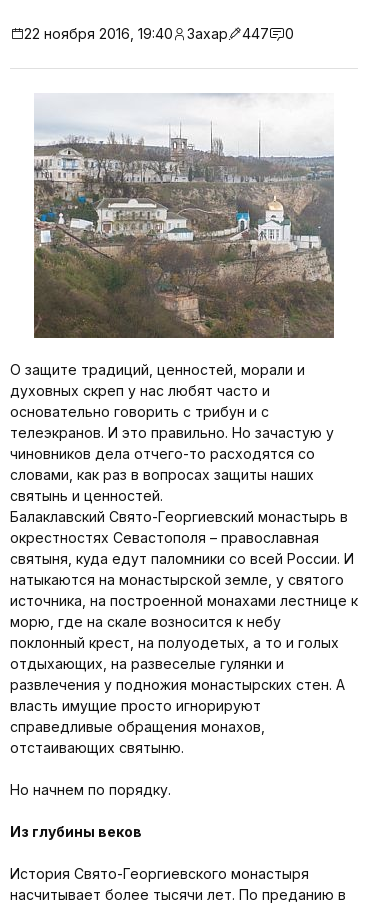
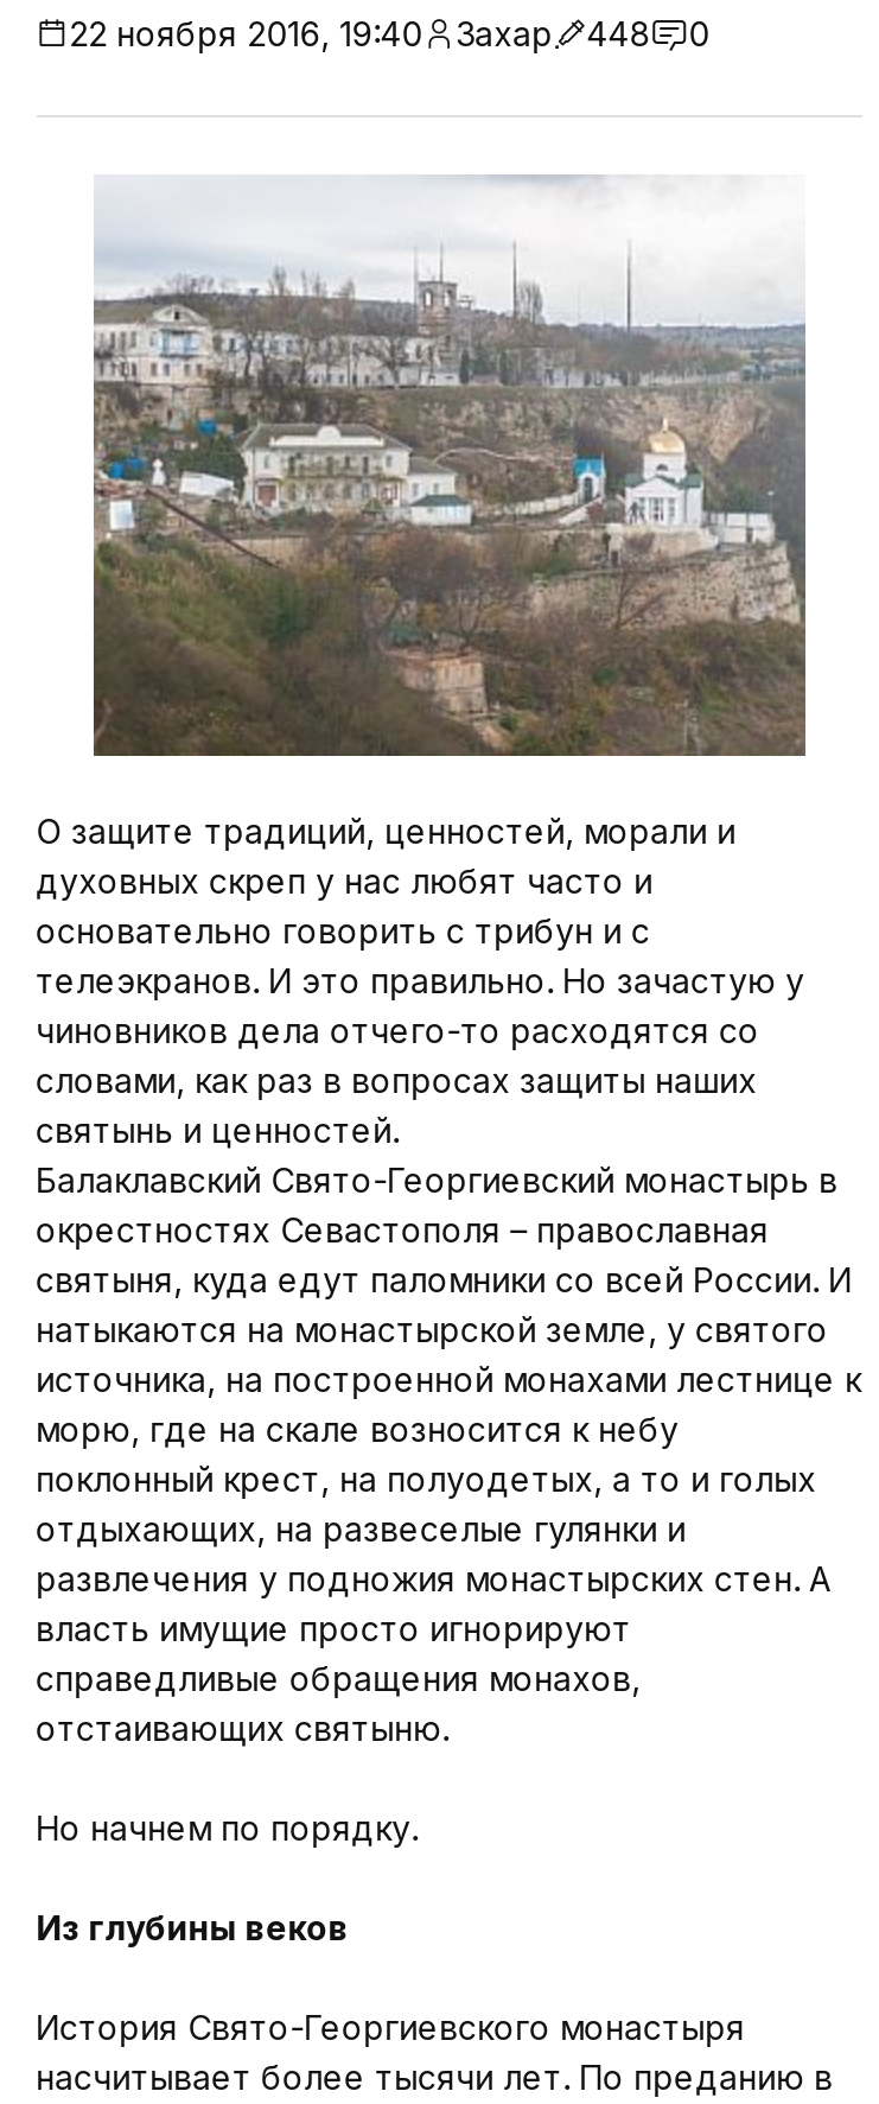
- 447
+ 448
